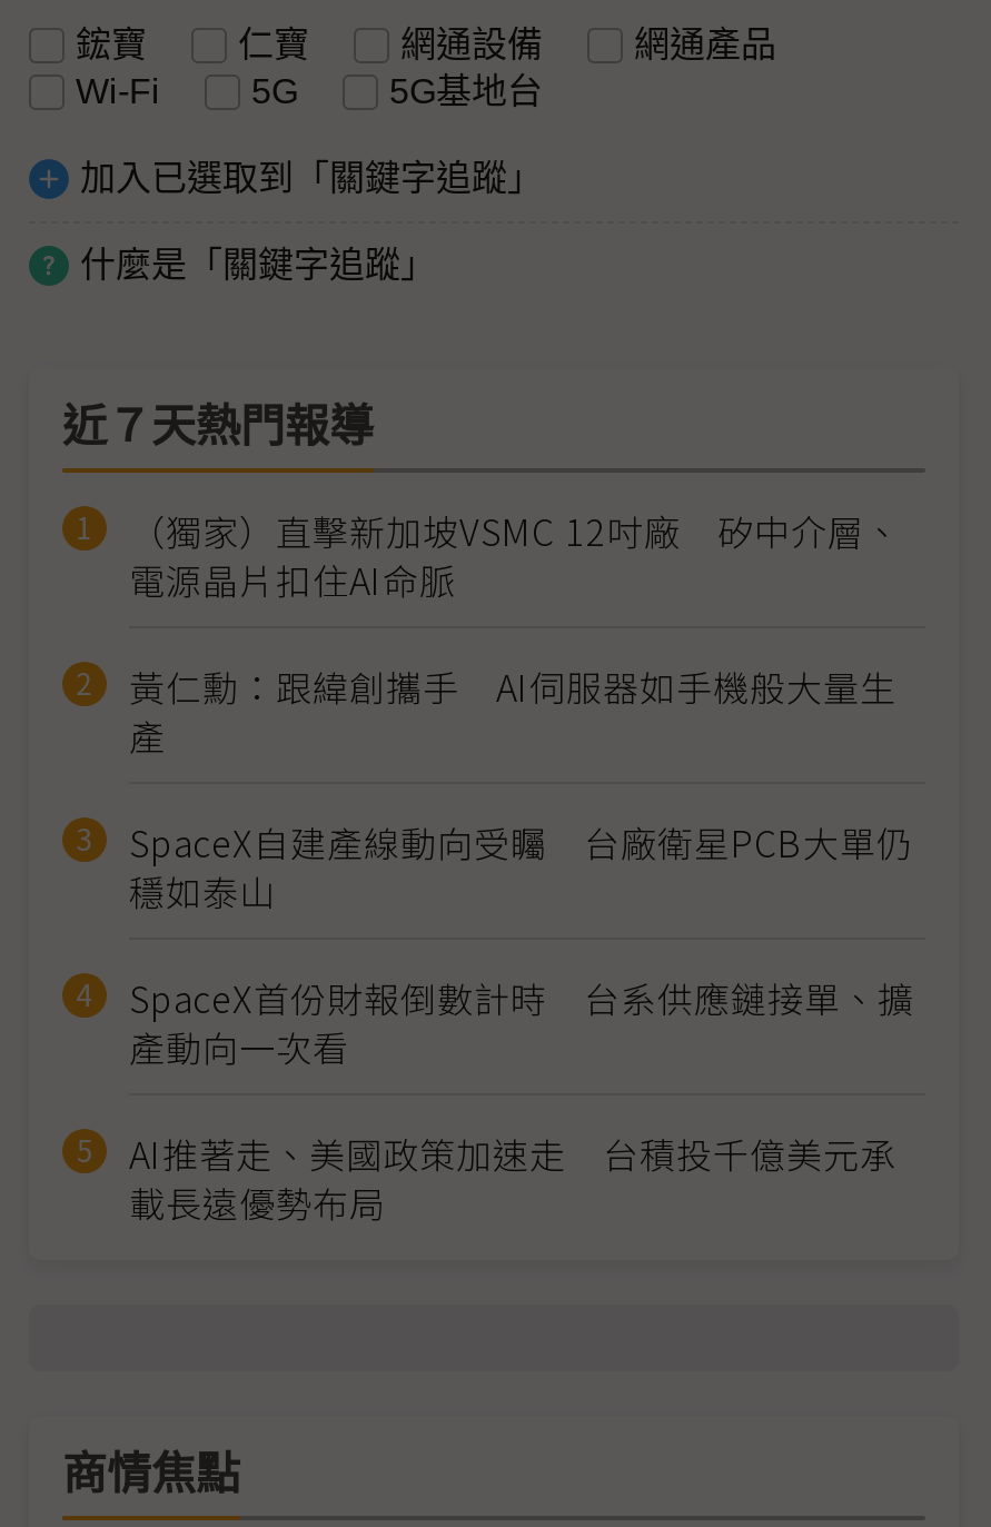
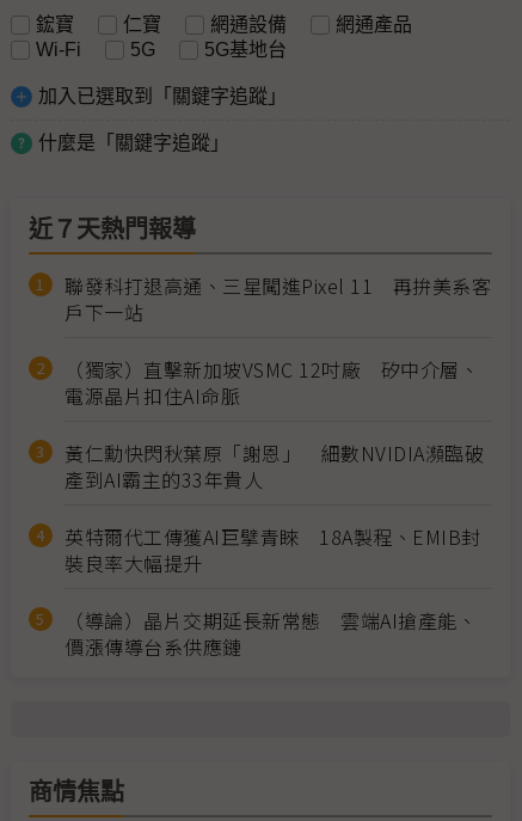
+ 聯發科打退高通、三星闖進Pixel 11 再拚美系客
+ 戶下一站

moved down: （獨家）直擊新加坡VSMC 12吋廠 矽中介層、 | 電源晶片扣住AI命脈

- 黃仁勳：跟緯創攜手 AI伺服器如手機般大量生
- 產
- SpaceX自建產線動向受矚 台廠衛星PCB大單仍
- 穩如泰山
- SpaceX首份財報倒數計時 台系供應鏈接單、擴
- 產動向一次看
- AI推著走、美國政策加速走 台積投千億美元承
- 載長遠優勢布局
+ 黃仁勳快閃秋葉原「謝恩」 細數NVIDIA瀕臨破
+ 產到AI霸主的33年貴人
+ 英特爾代工傳獲AI巨擘青睞 18A製程、EMIB封
+ 裝良率大幅提升
+ （導論）晶片交期延長新常態 雲端AI搶產能、
+ 價漲傳導台系供應鏈
